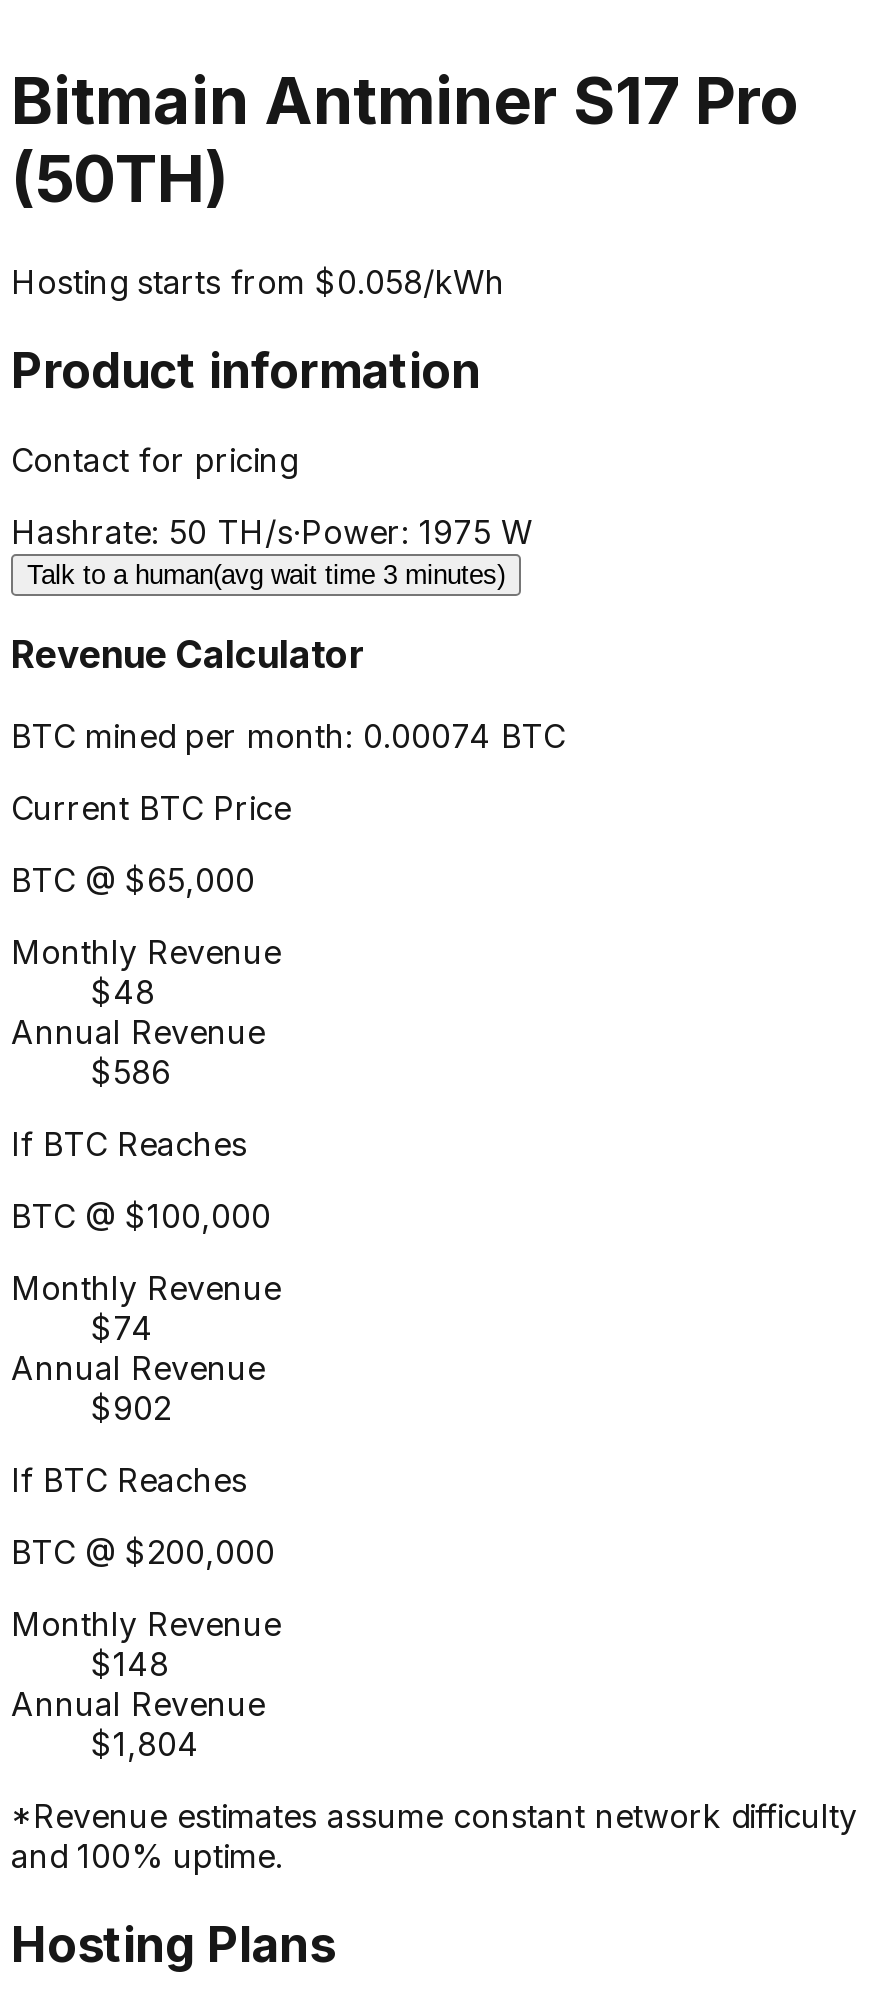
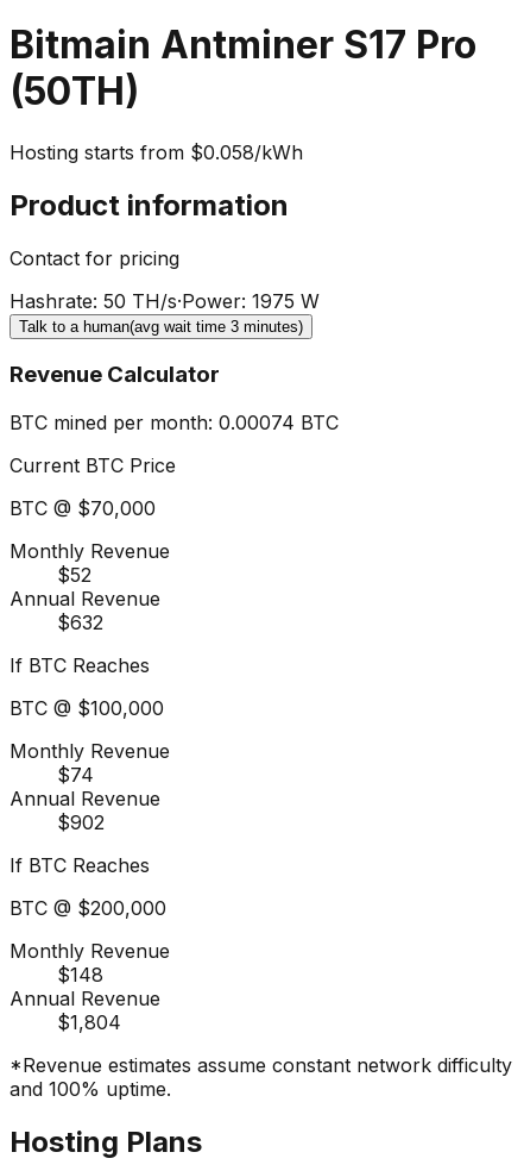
- BTC @ $65,000
+ BTC @ $70,000

- $48
+ $52

- $586
+ $632
